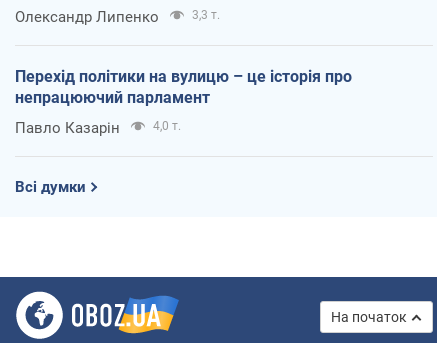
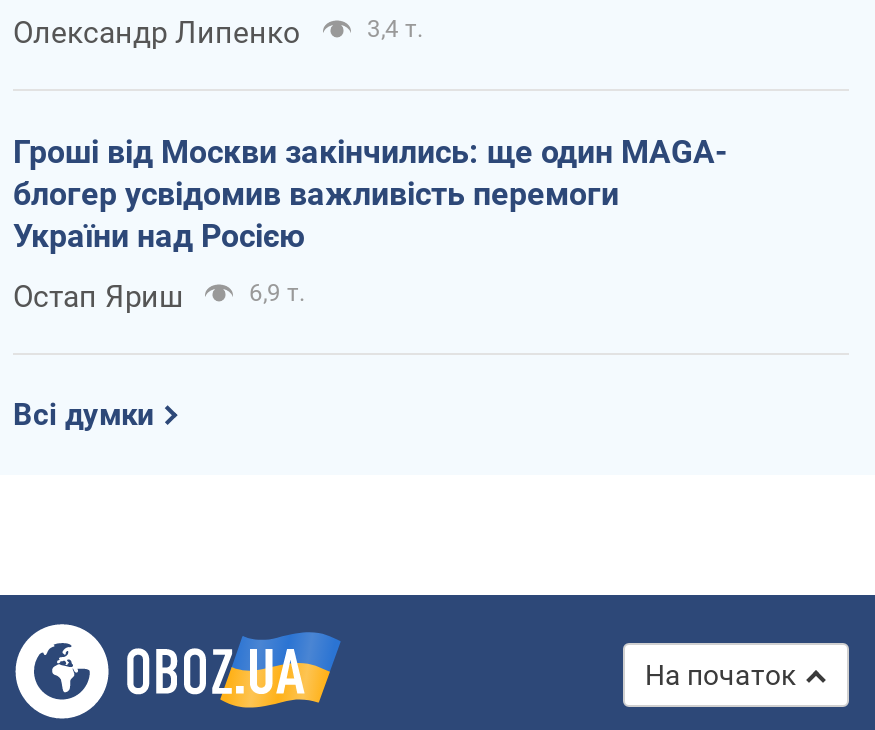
- 3,3 т.
+ 3,4 т.

- Перехід політики на вулицю – це історія про
- непрацюючий парламент
+ Гроші від Москви закінчились: ще один MAGA-
+ блогер усвідомив важливість перемоги
+ України над Росією

- Павло Казарін
- 4,0 т.
+ Остап Яриш
+ 6,9 т.
